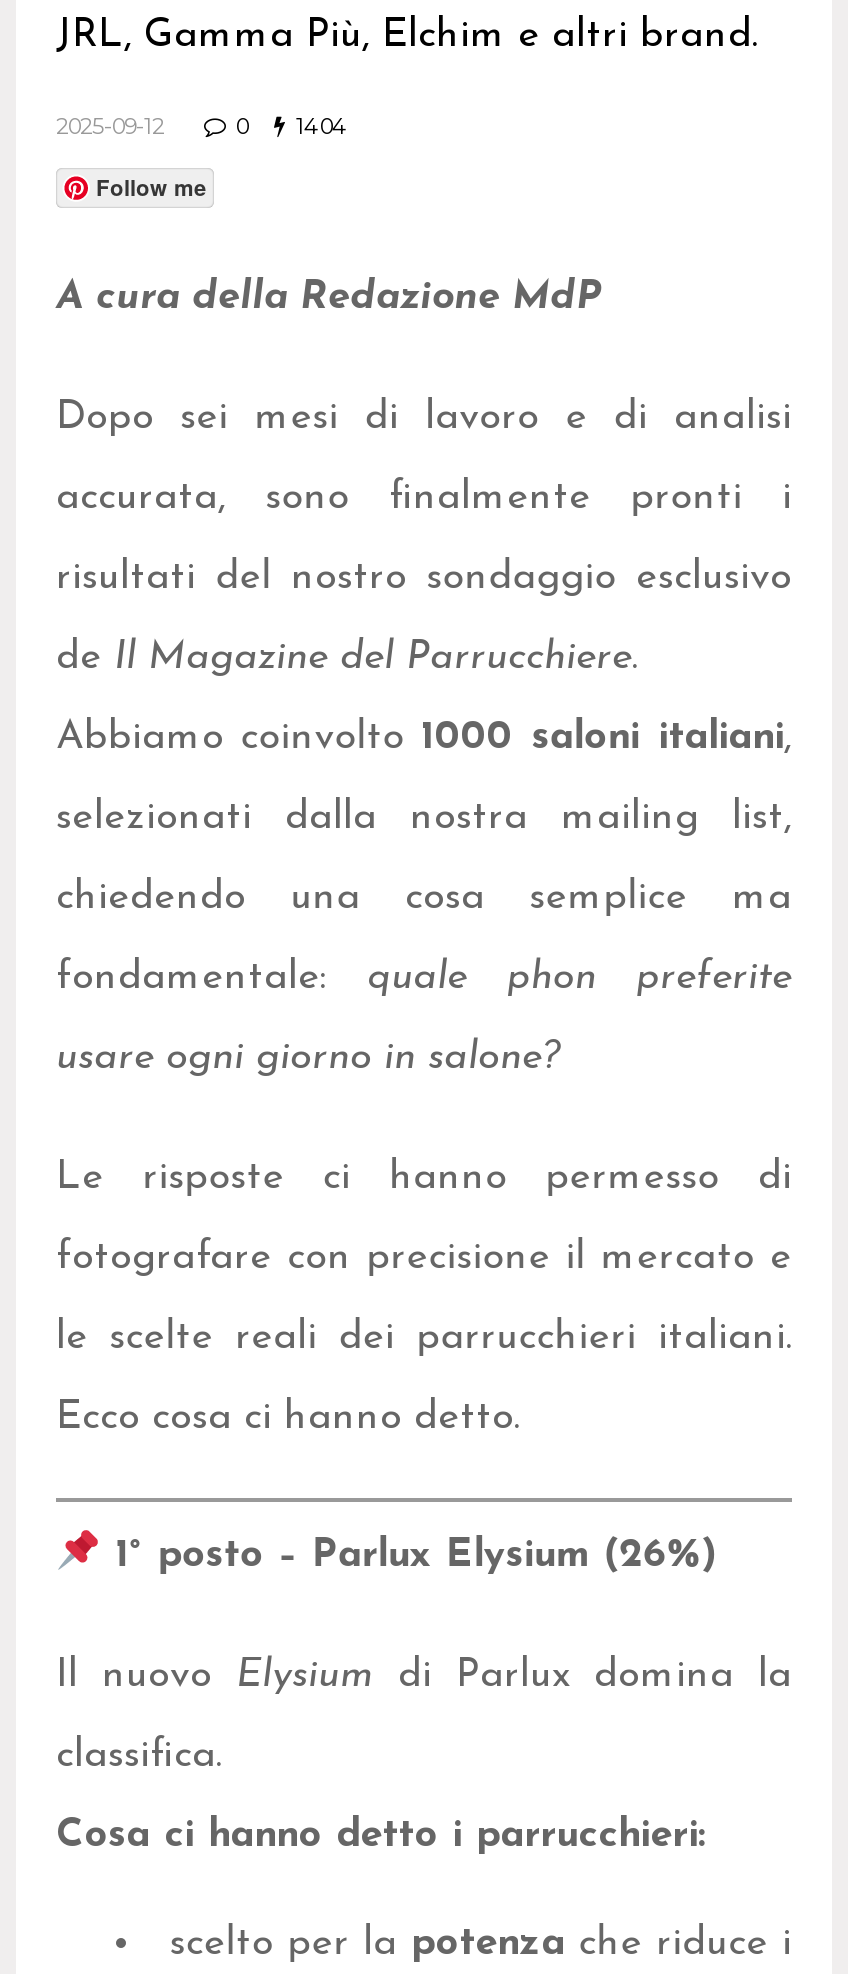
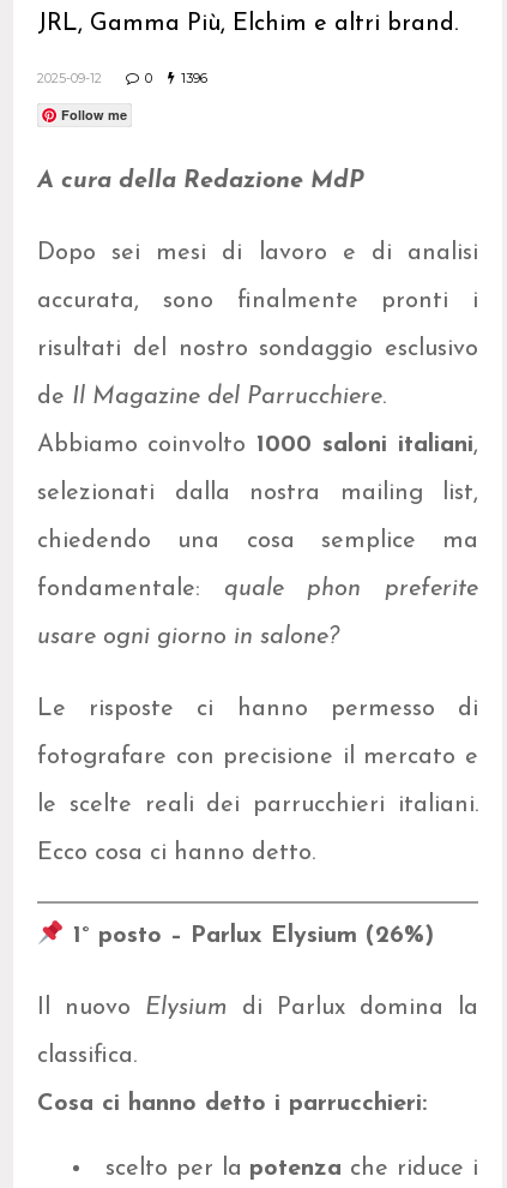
- 1404
+ 1396
